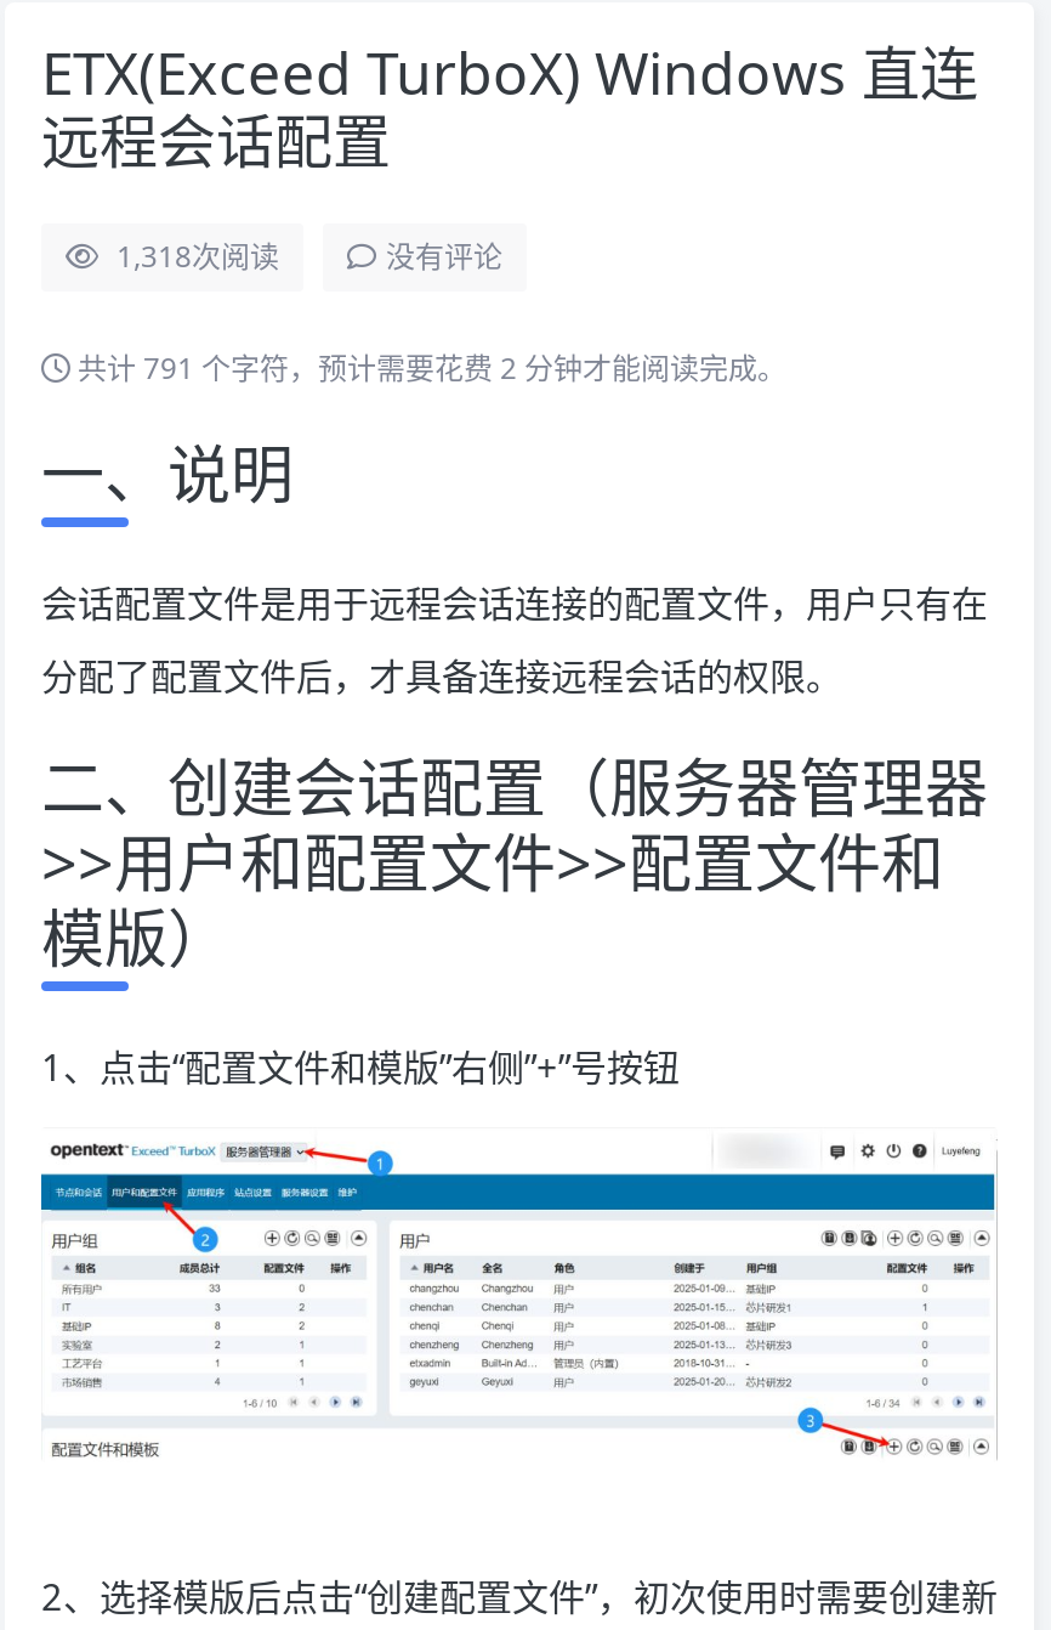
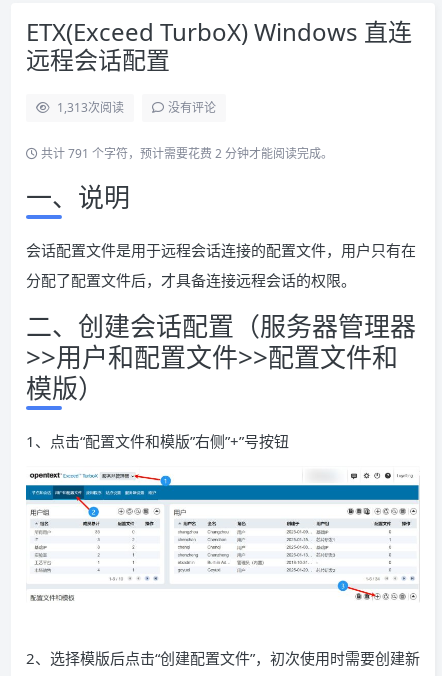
- 1,318次阅读
+ 1,313次阅读
